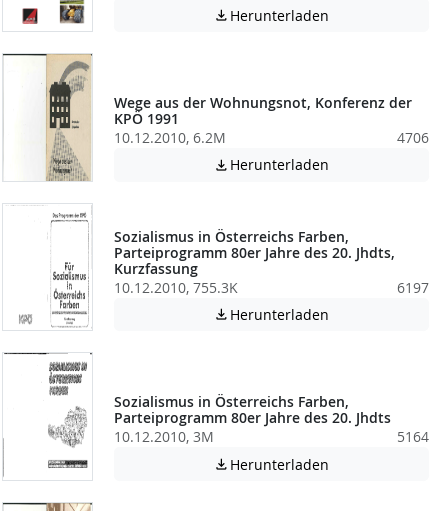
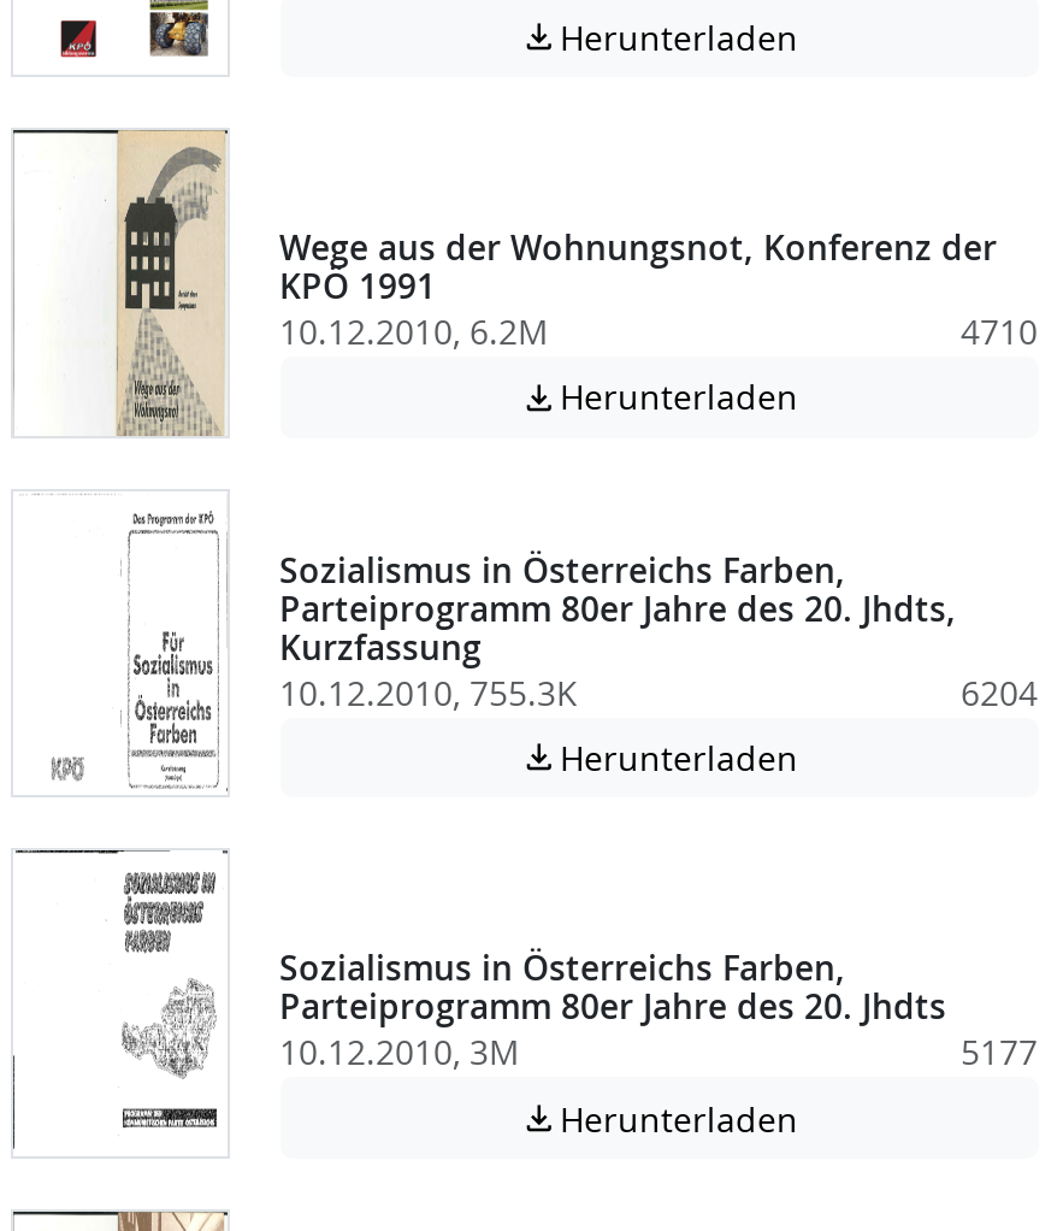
- 4706
+ 4710

- 6197
+ 6204

- 5164
+ 5177
